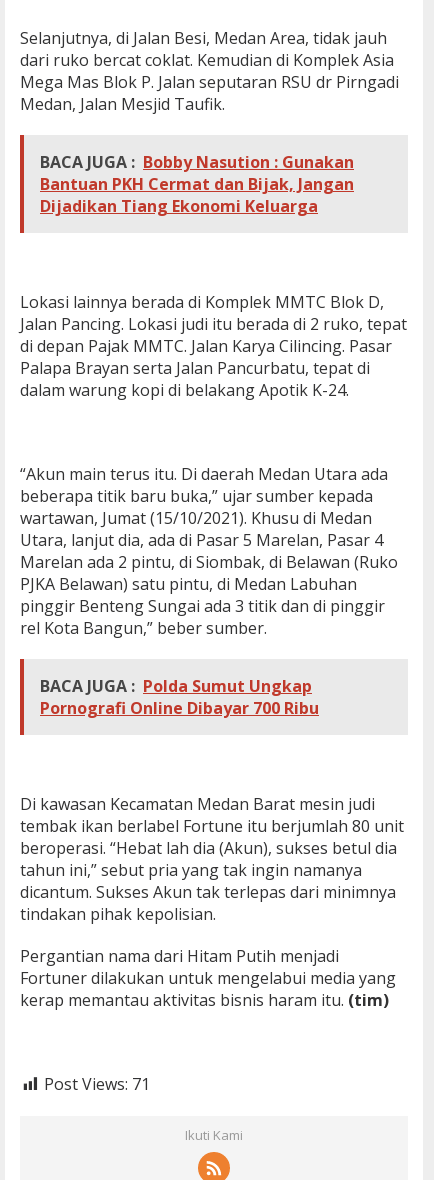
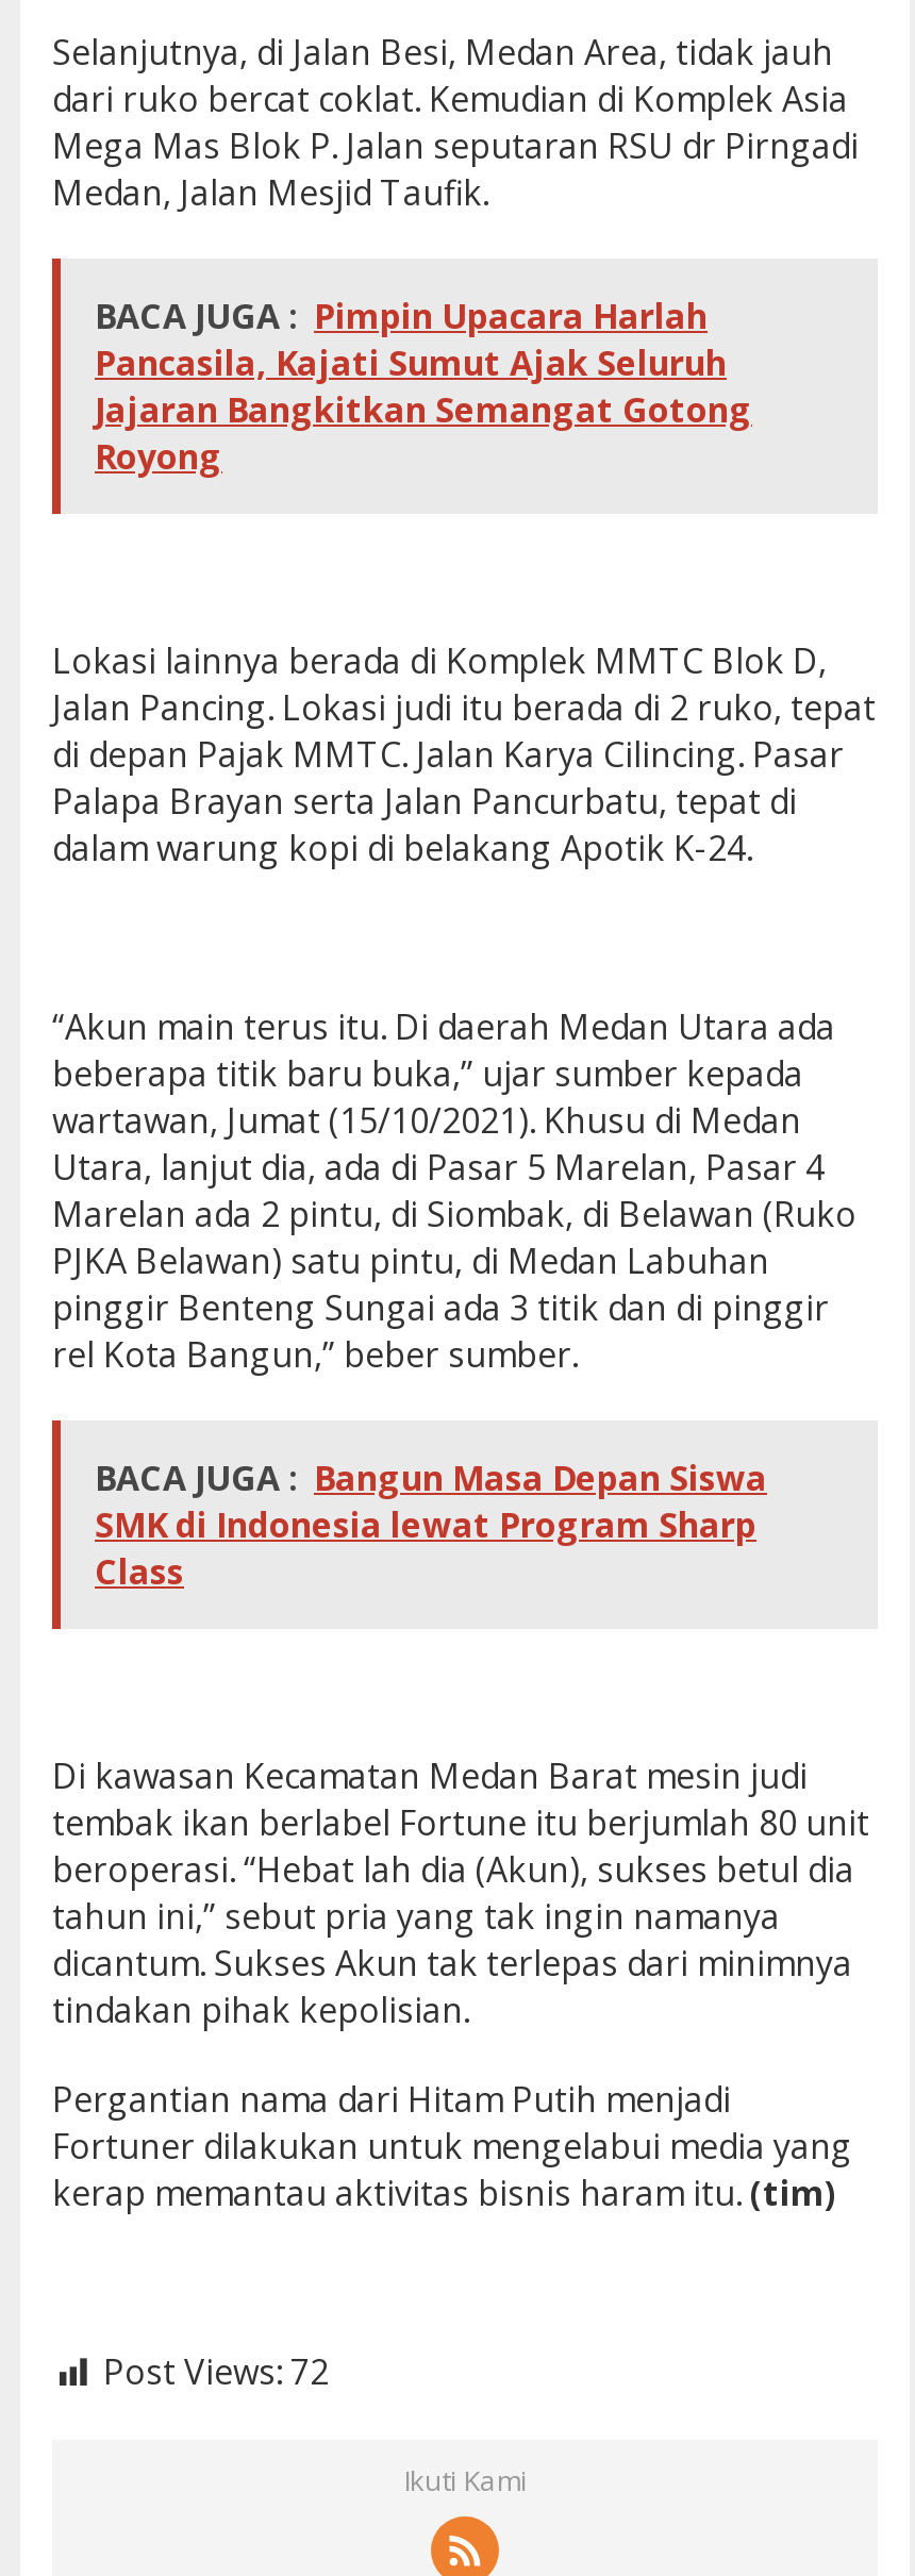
- BACA JUGA : Bobby Nasution : Gunakan
- Bantuan PKH Cermat dan Bijak, Jangan
- Dijadikan Tiang Ekonomi Keluarga
+ BACA JUGA : Pimpin Upacara Harlah
+ Pancasila, Kajati Sumut Ajak Seluruh
+ Jajaran Bangkitkan Semangat Gotong
+ Royong

- BACA JUGA : Polda Sumut Ungkap
- Pornografi Online Dibayar 700 Ribu
+ BACA JUGA : Bangun Masa Depan Siswa
+ SMK di Indonesia lewat Program Sharp
+ Class

- Post Views: 71
+ Post Views: 72
